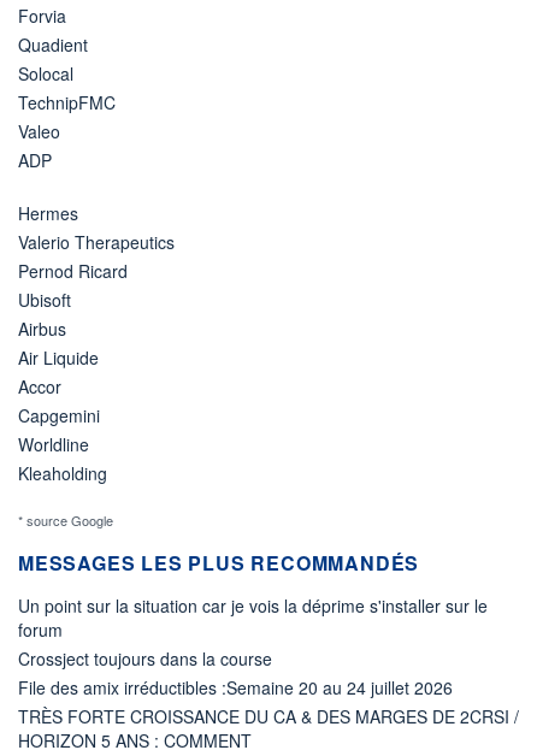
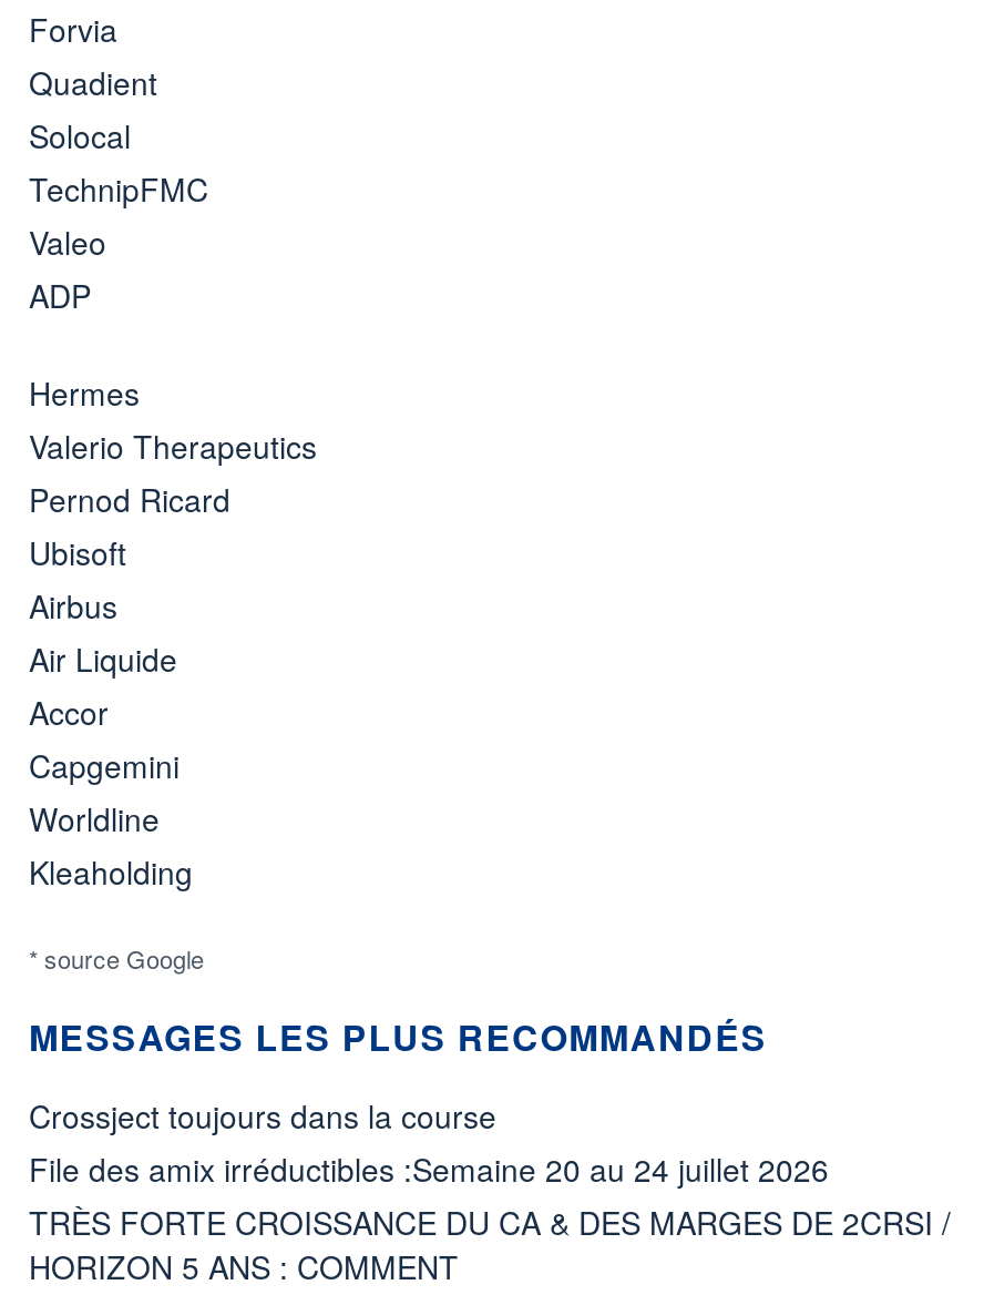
- Un point sur la situation car je vois la déprime s'installer sur le
- forum
